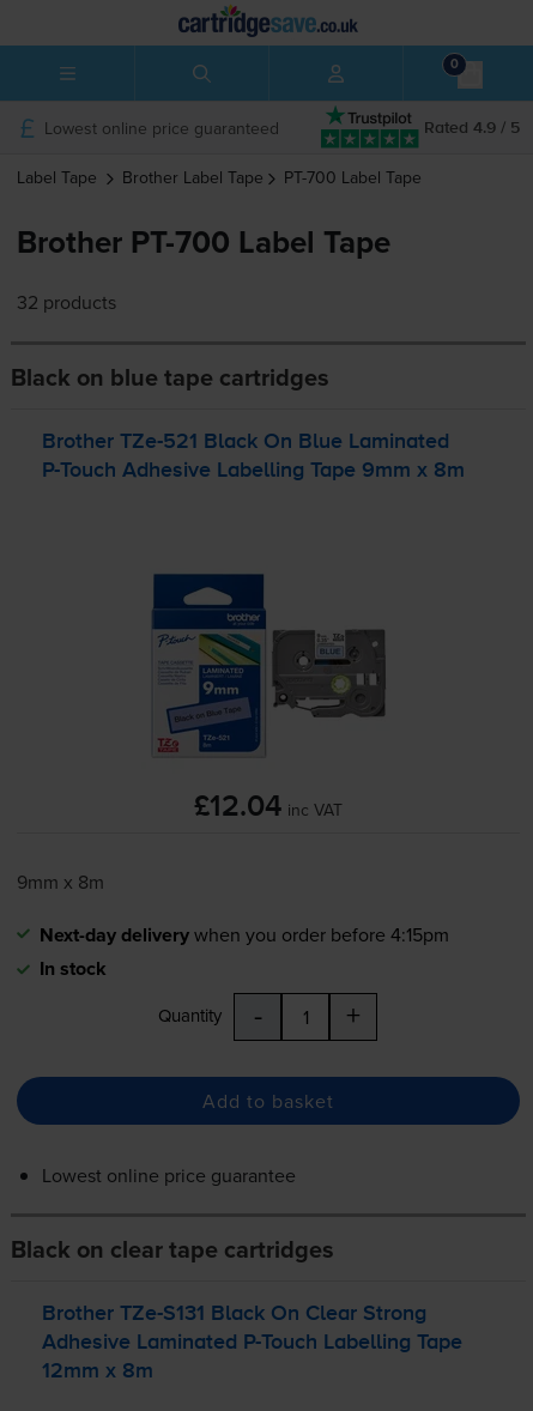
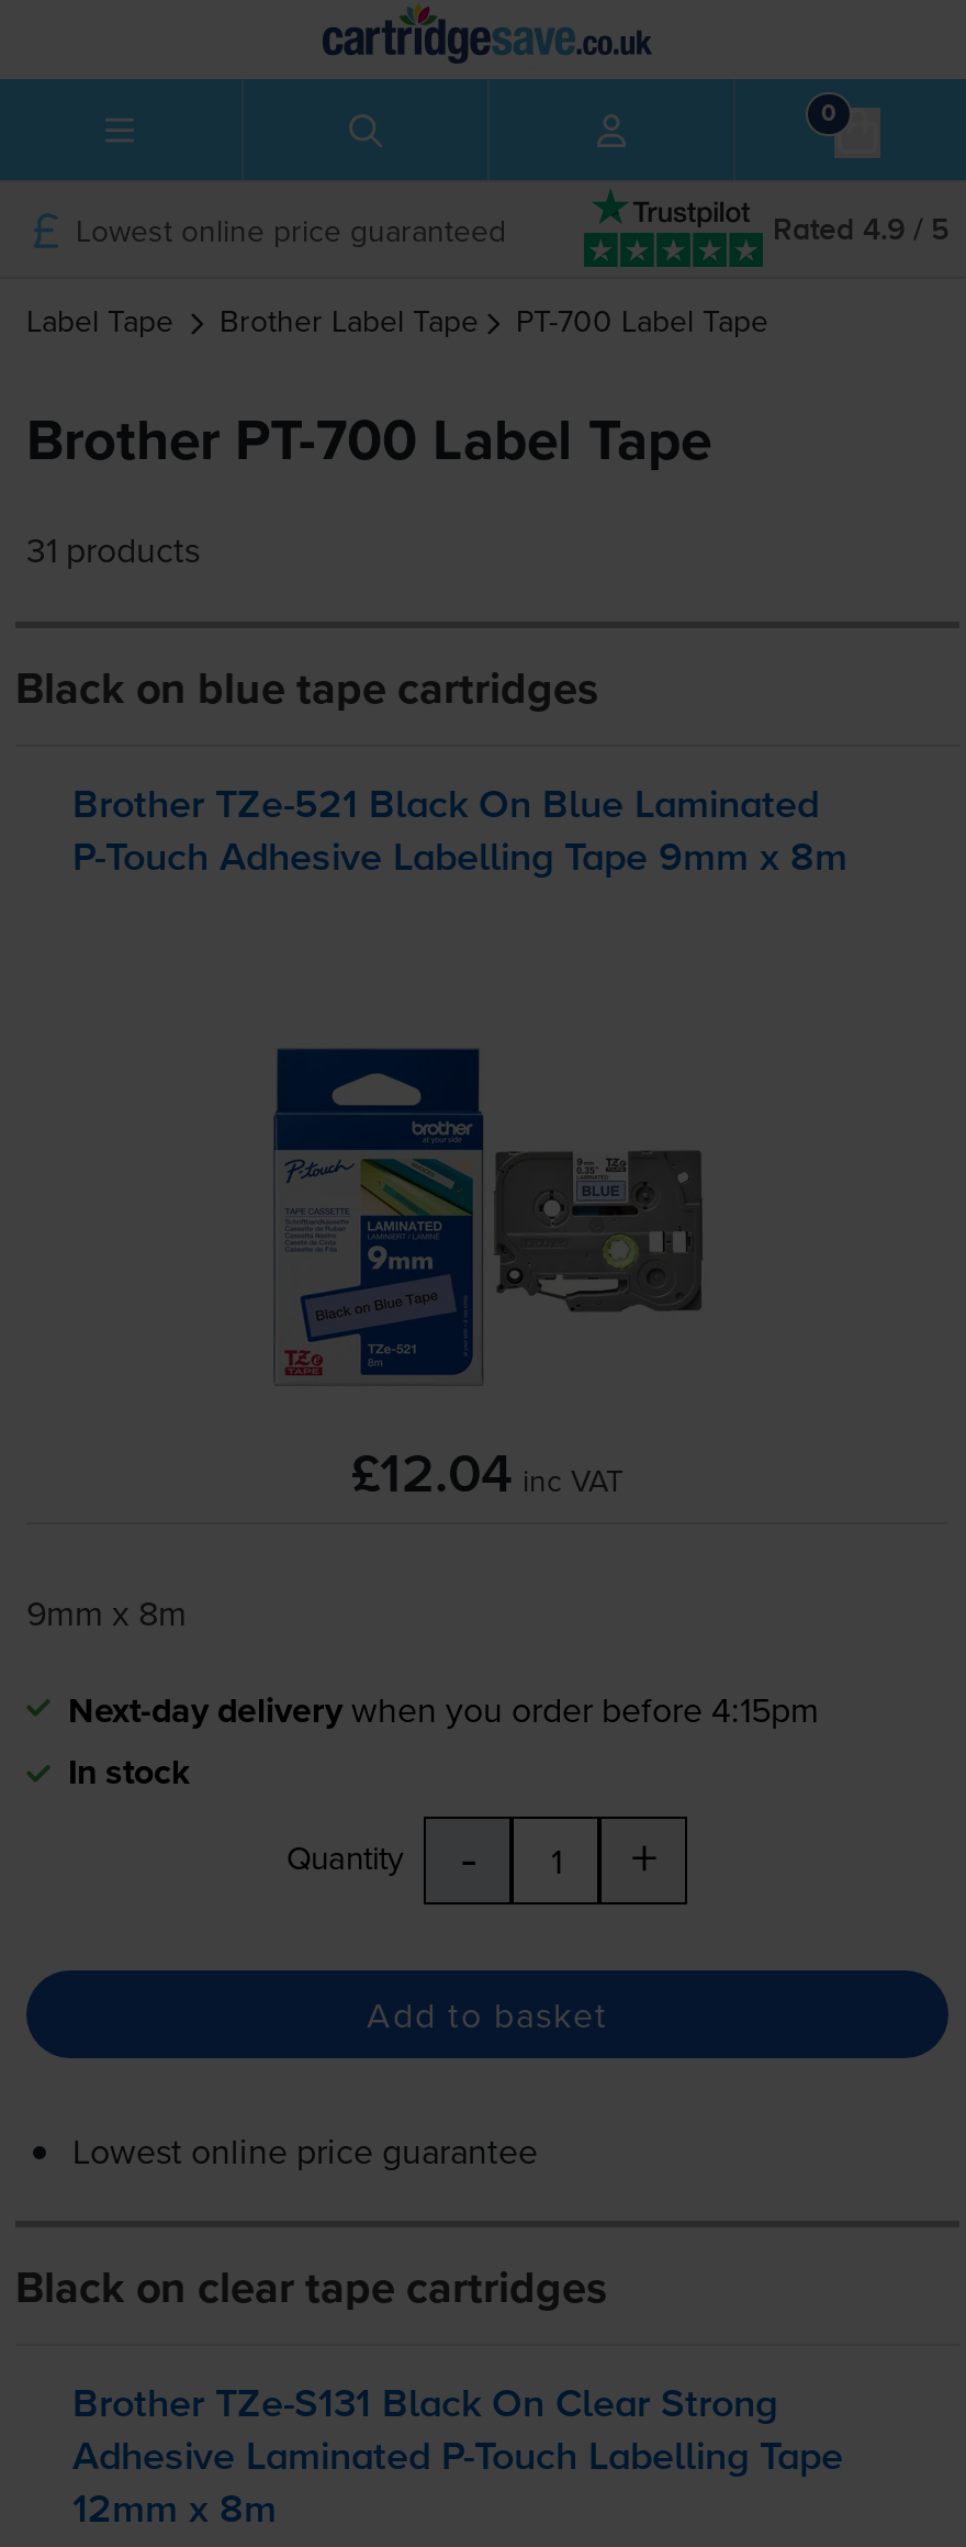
- 32 products
+ 31 products
